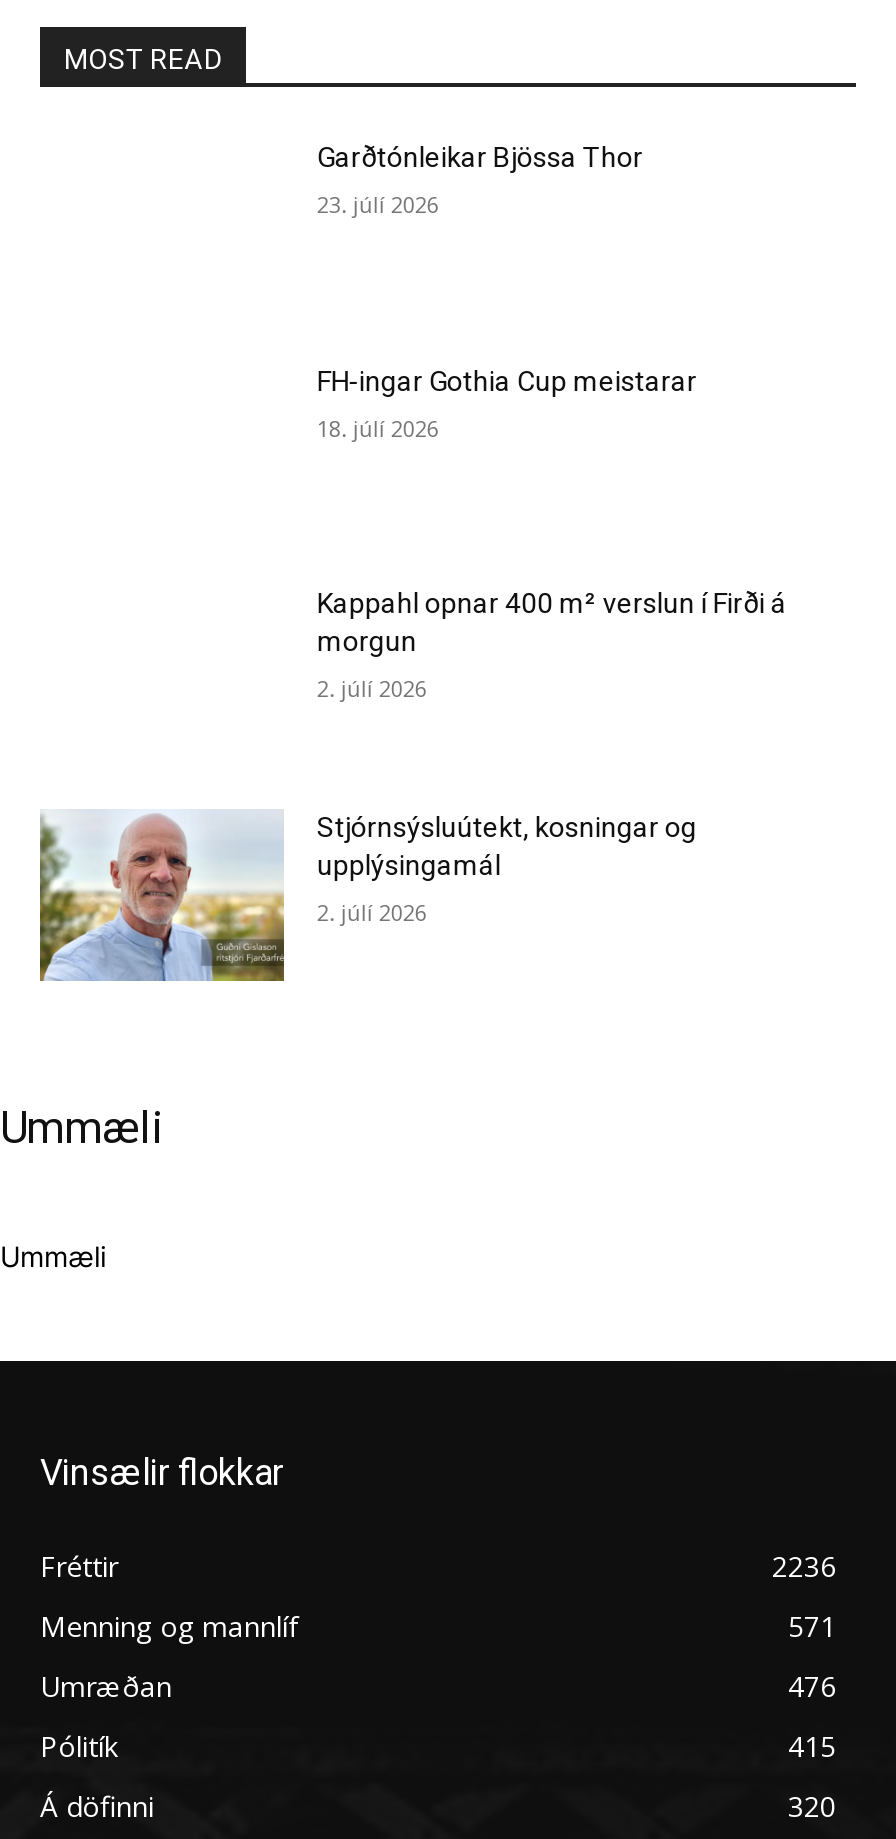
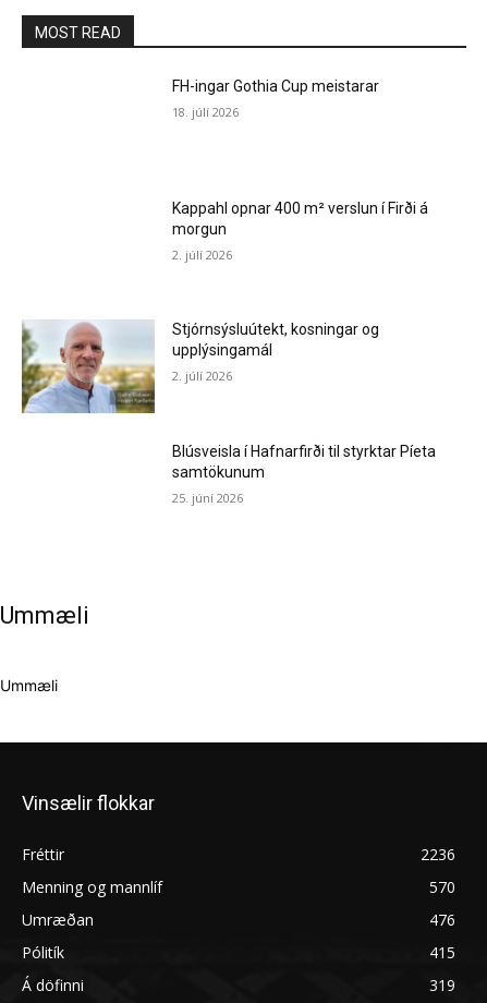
- Garðtónleikar Bjössa Thor
- 23. júlí 2026

moved up: [image] | FH-ingar Gothia Cup meistarar | 18. júlí 2026 | morgun | 2. júlí 2026 | Stjórnsýsluútekt, kosningar og | upplýsingamál | 2. júlí 2026

+ Blúsveisla í Hafnarfirði til styrktar Píeta
+ samtökunum
+ 25. júní 2026

- 571
+ 570

- 320
+ 319
